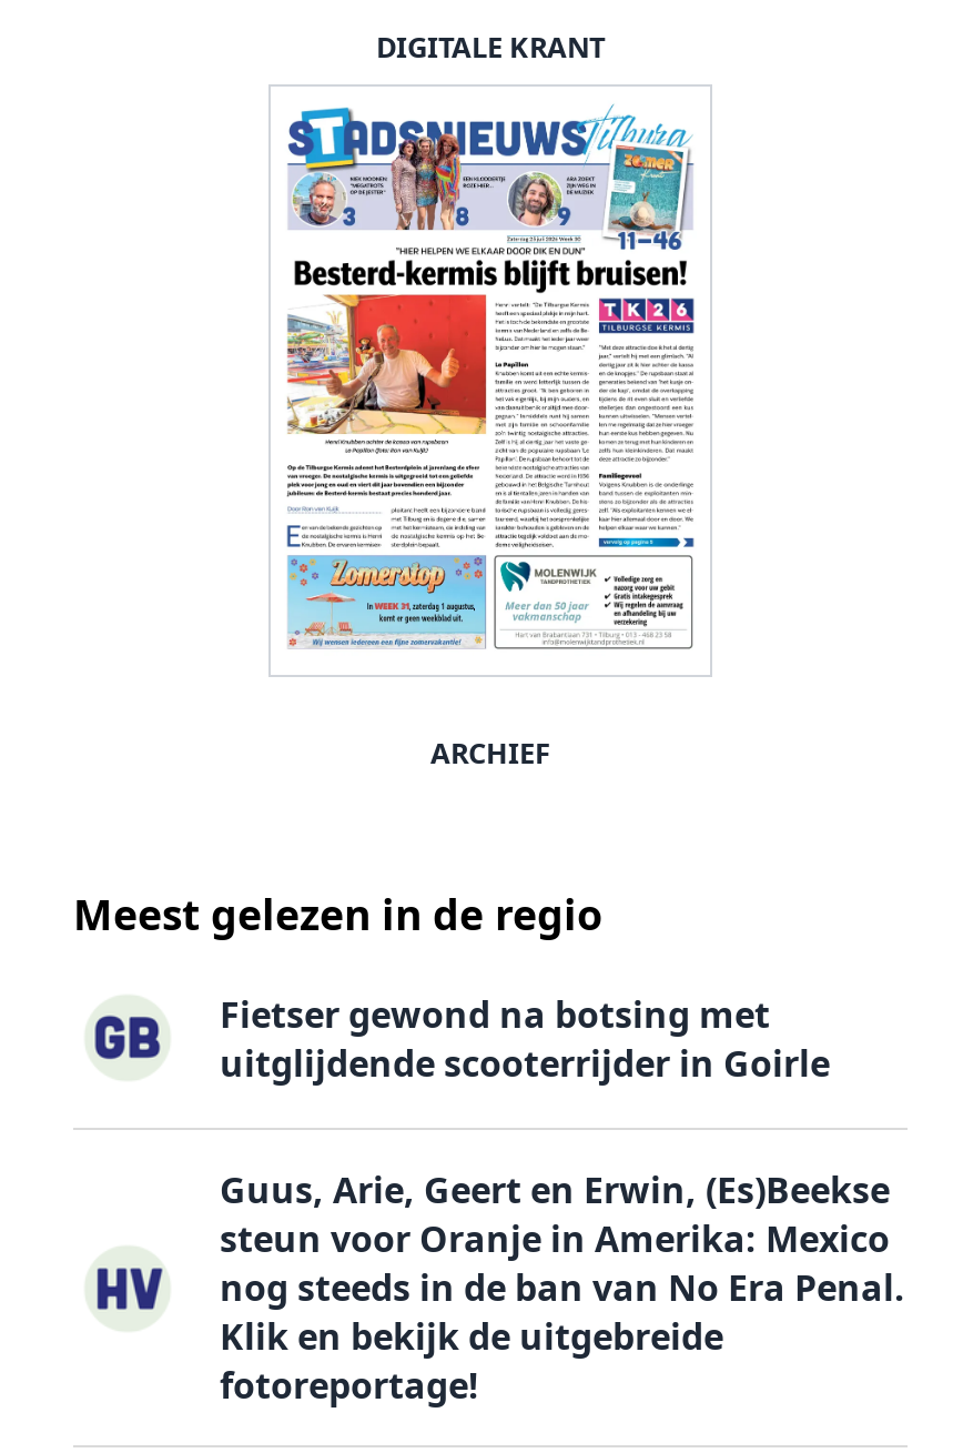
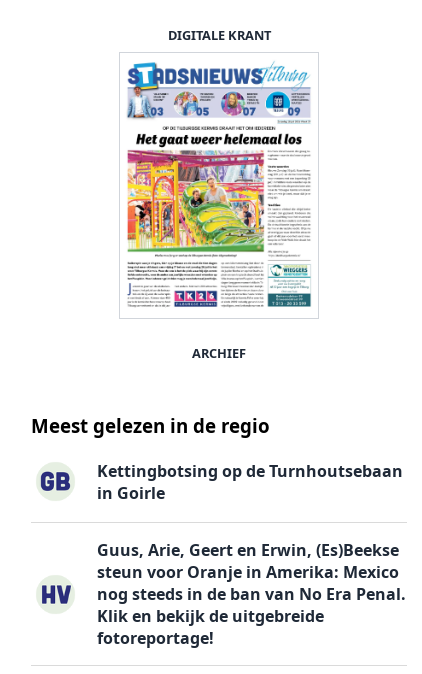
- [image]
+ [image]

- Fietser gewond na botsing met
- uitglijdende scooterrijder in Goirle
+ Kettingbotsing op de Turnhoutsebaan
+ in Goirle
